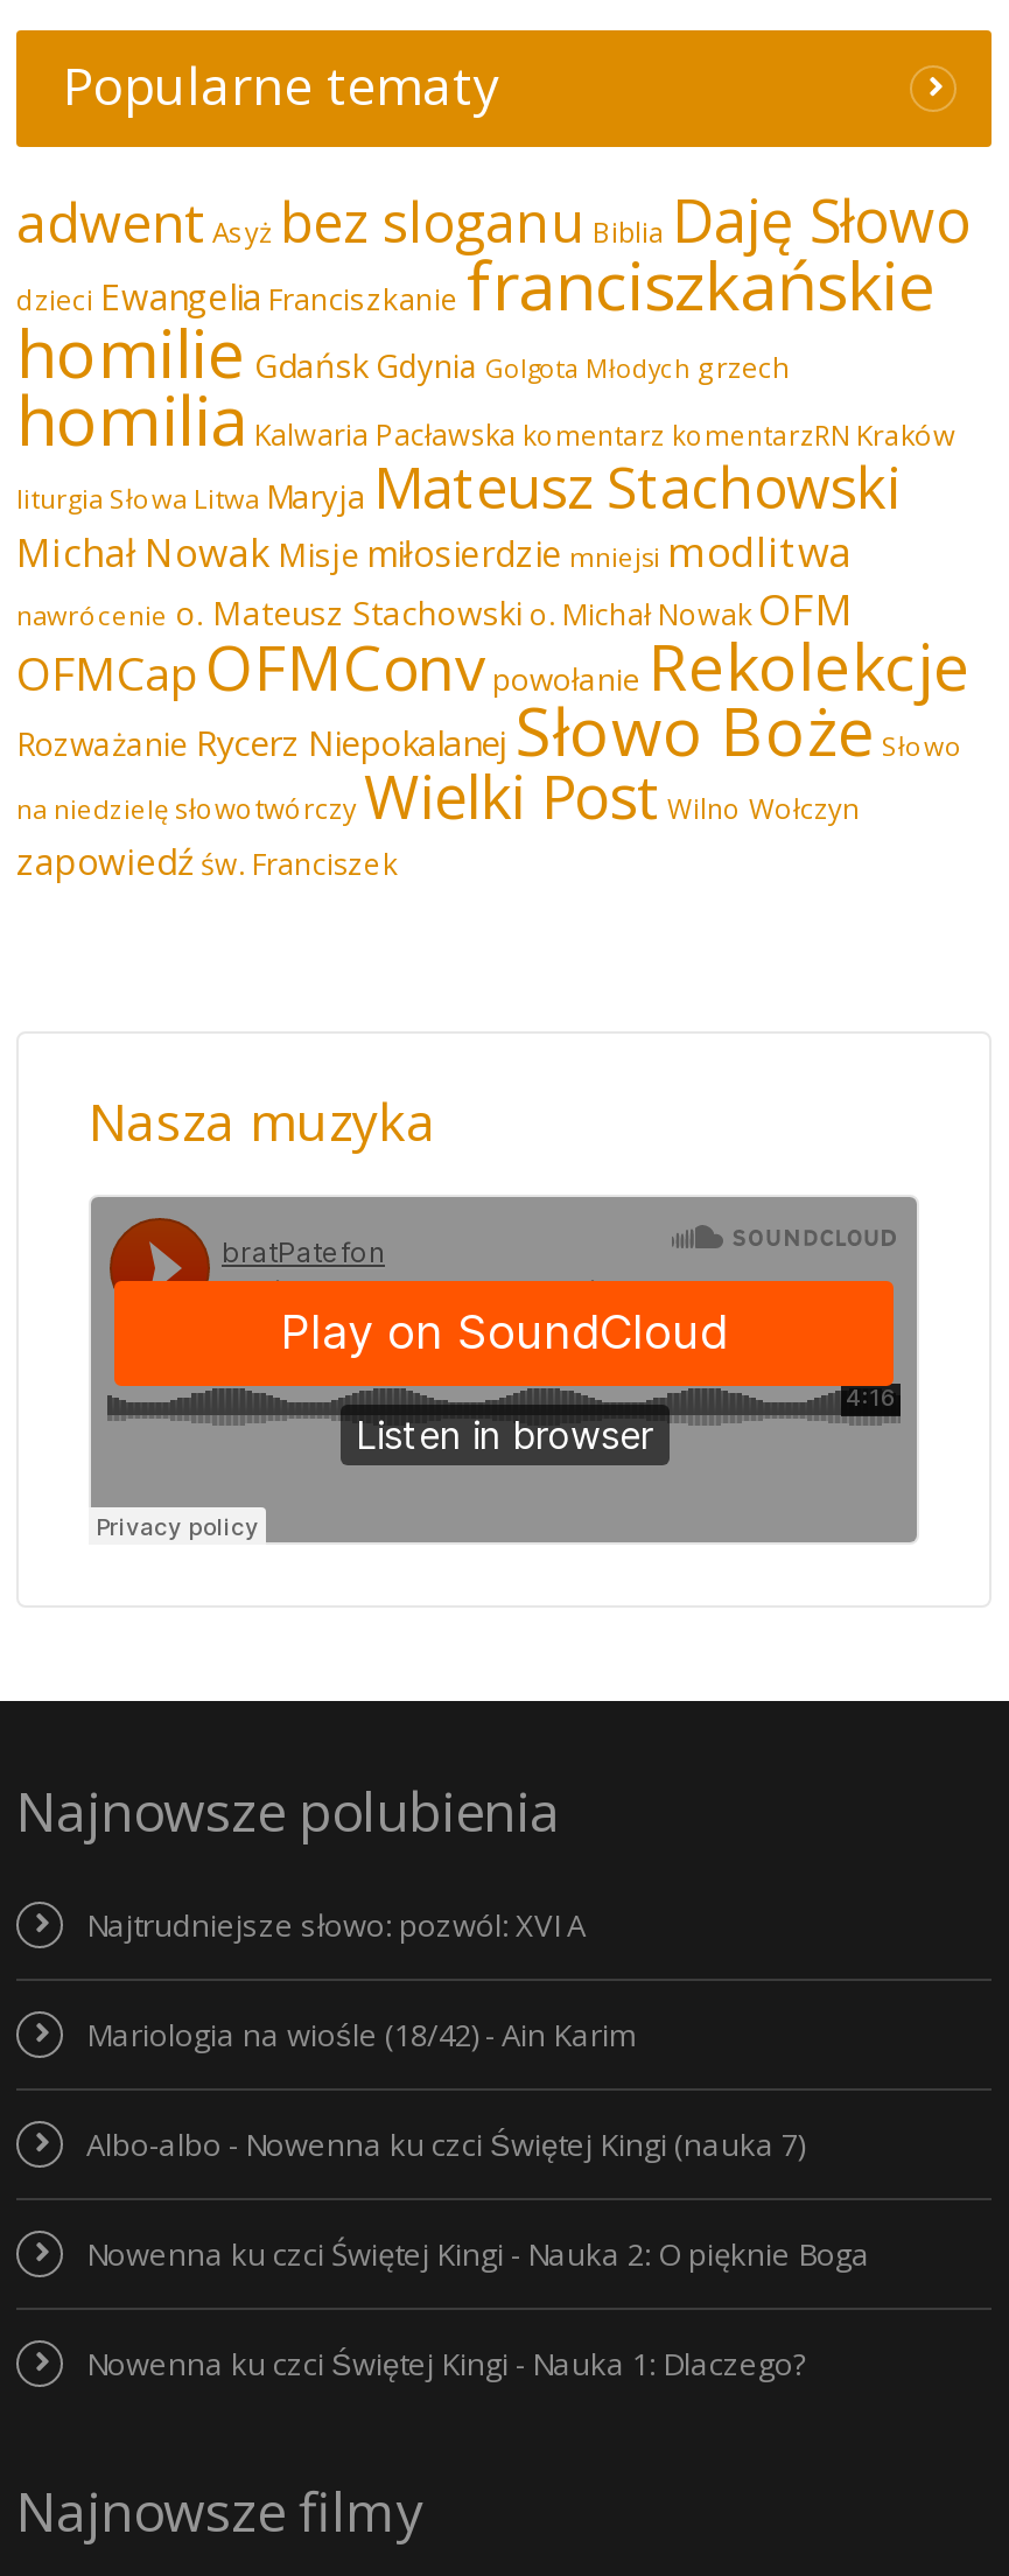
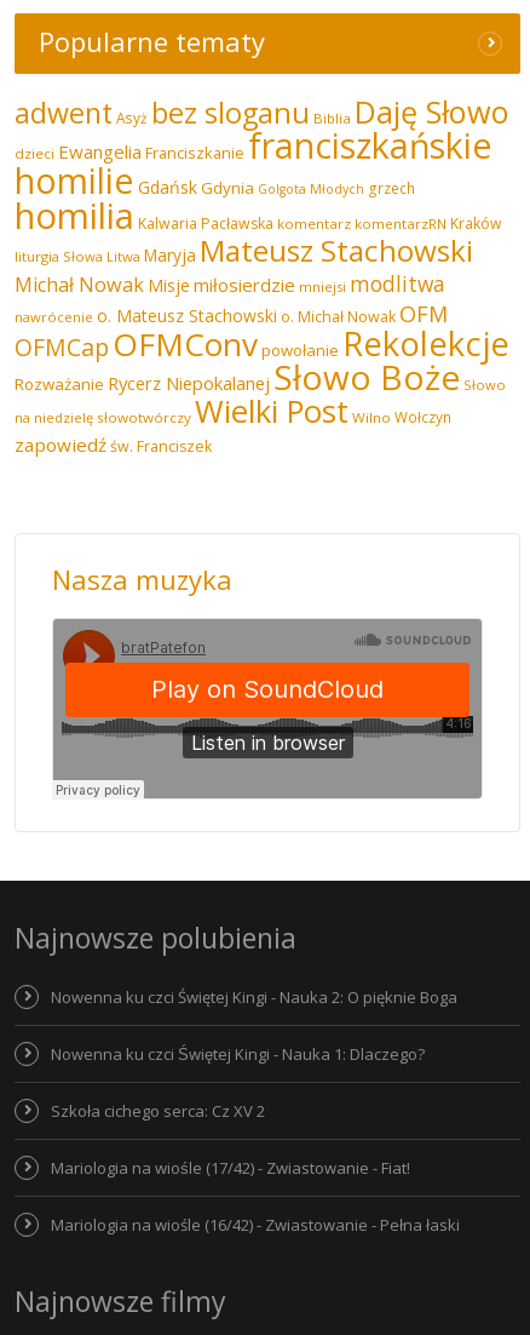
- Najtrudniejsze słowo: pozwól: XVI A
- Mariologia na wiośle (18/42) - Ain Karim
- Albo-albo - Nowenna ku czci Świętej Kingi (nauka 7)

moved up: Nowenna ku czci Świętej Kingi - Nauka 2: O pięknie Boga | Nowenna ku czci Świętej Kingi - Nauka 1: Dlaczego?

+ Szkoła cichego serca: Cz XV 2
+ Mariologia na wiośle (17/42) - Zwiastowanie - Fiat!
+ Mariologia na wiośle (16/42) - Zwiastowanie - Pełna łaski
